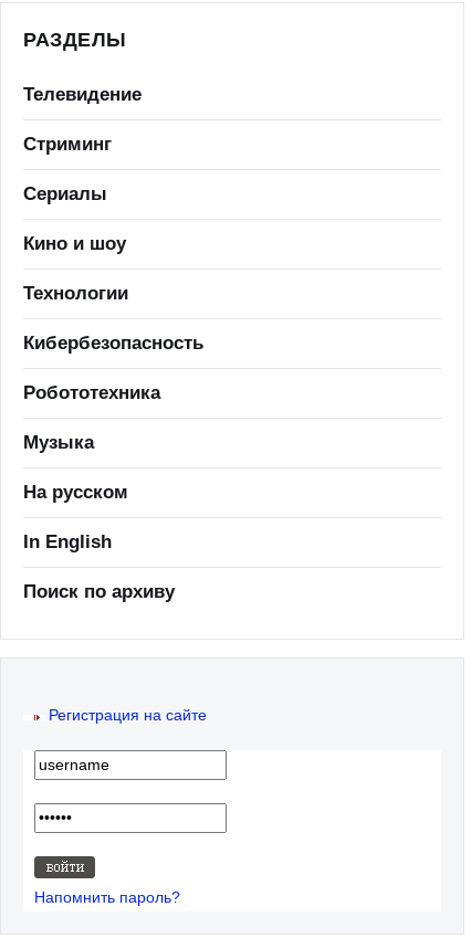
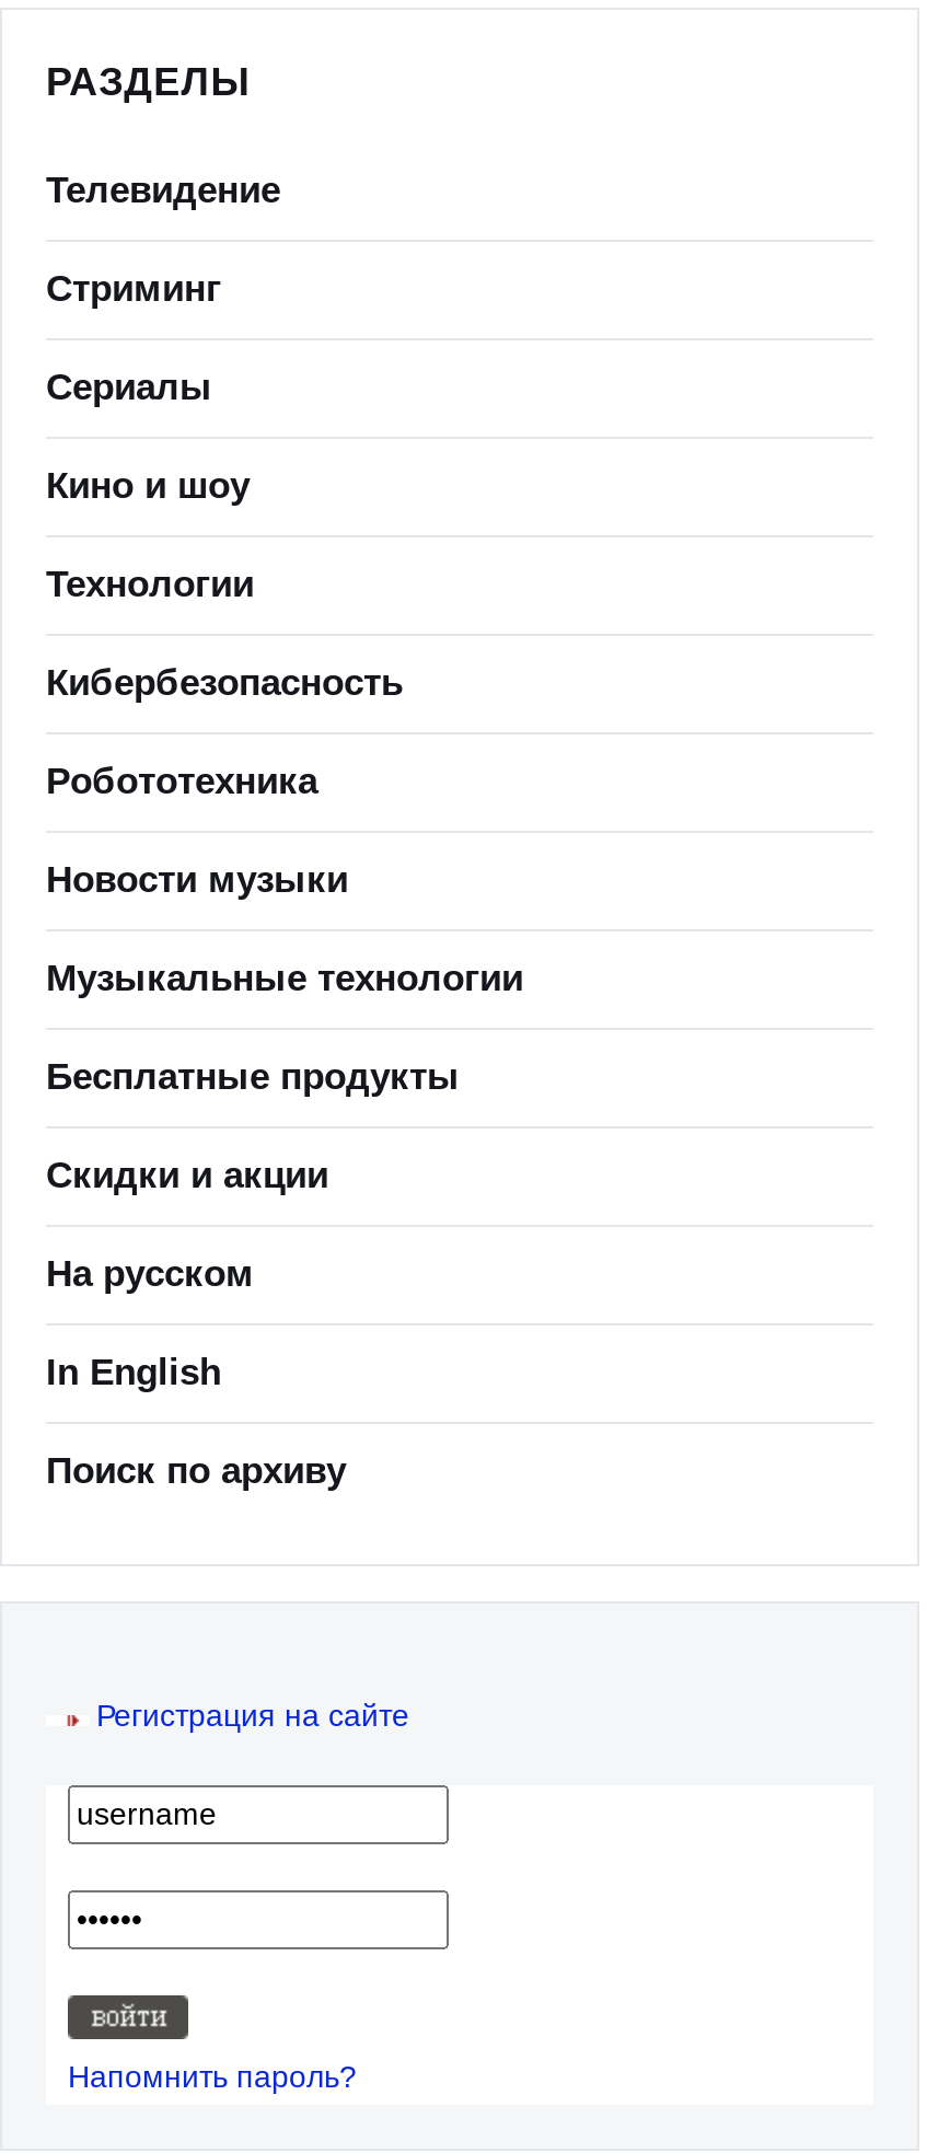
- Музыка
+ Новости музыки
+ Музыкальные технологии
+ Бесплатные продукты
+ Скидки и акции
